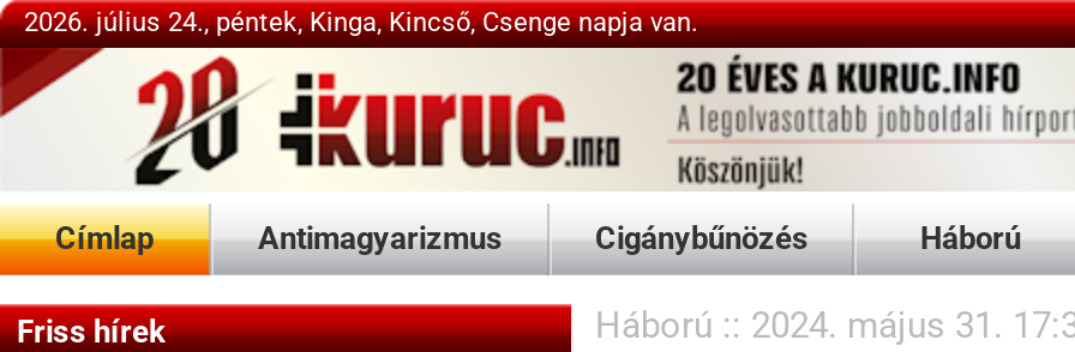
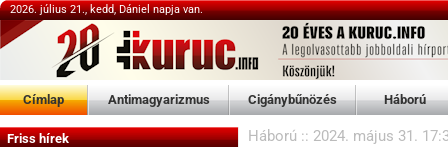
- 2026. július 24., péntek, Kinga, Kincső, Csenge napja van.
+ 2026. július 21., kedd, Dániel napja van.
